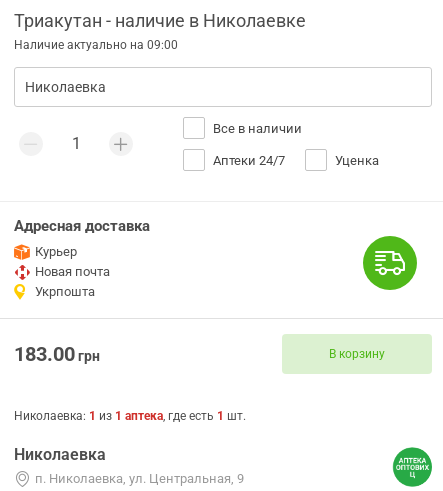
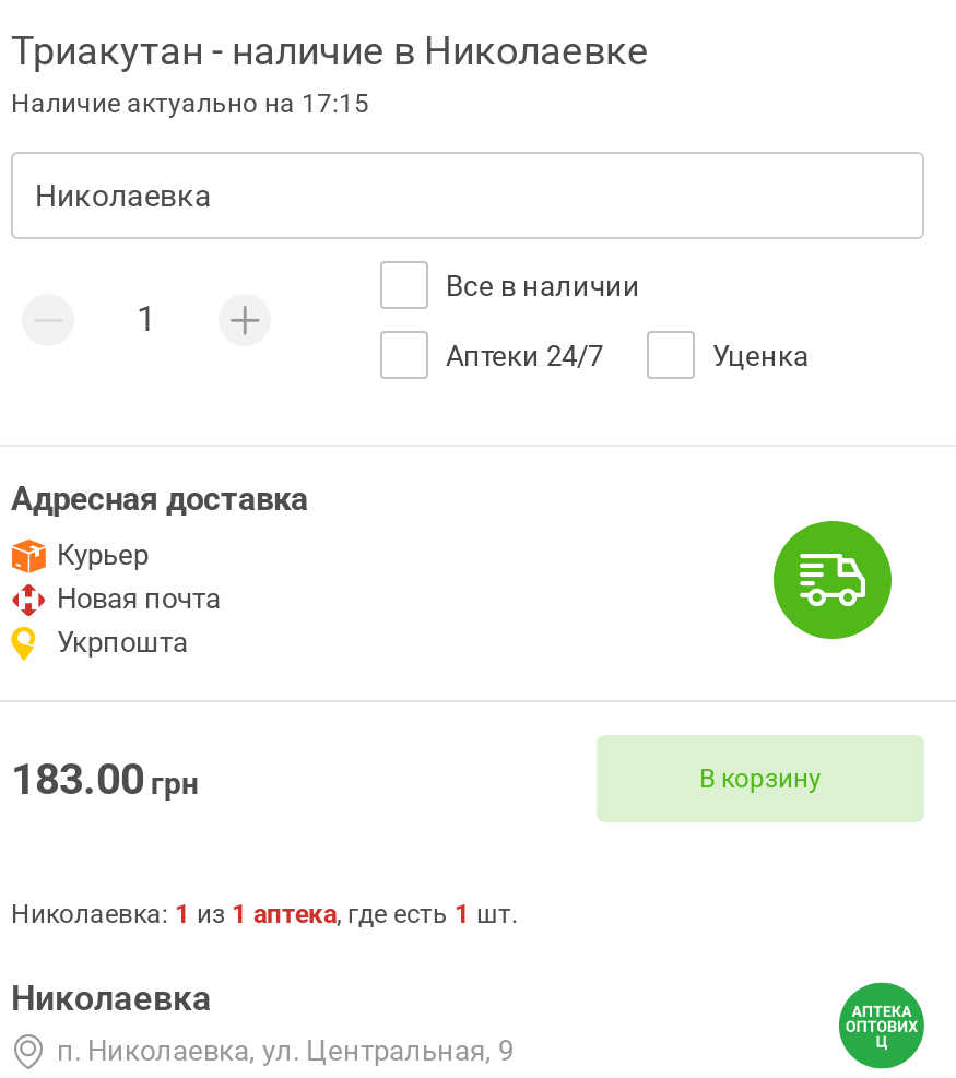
- Наличие актуально на 09:00
+ Наличие актуально на 17:15
